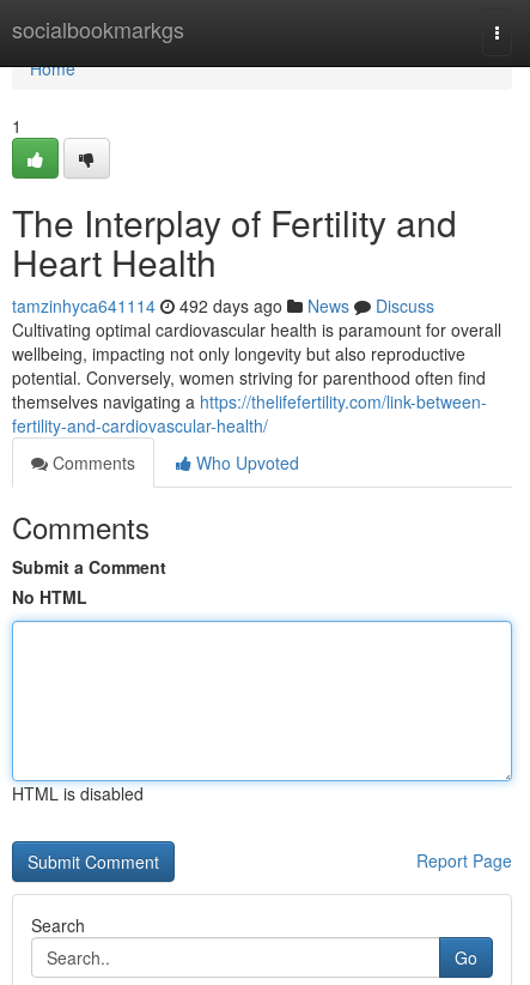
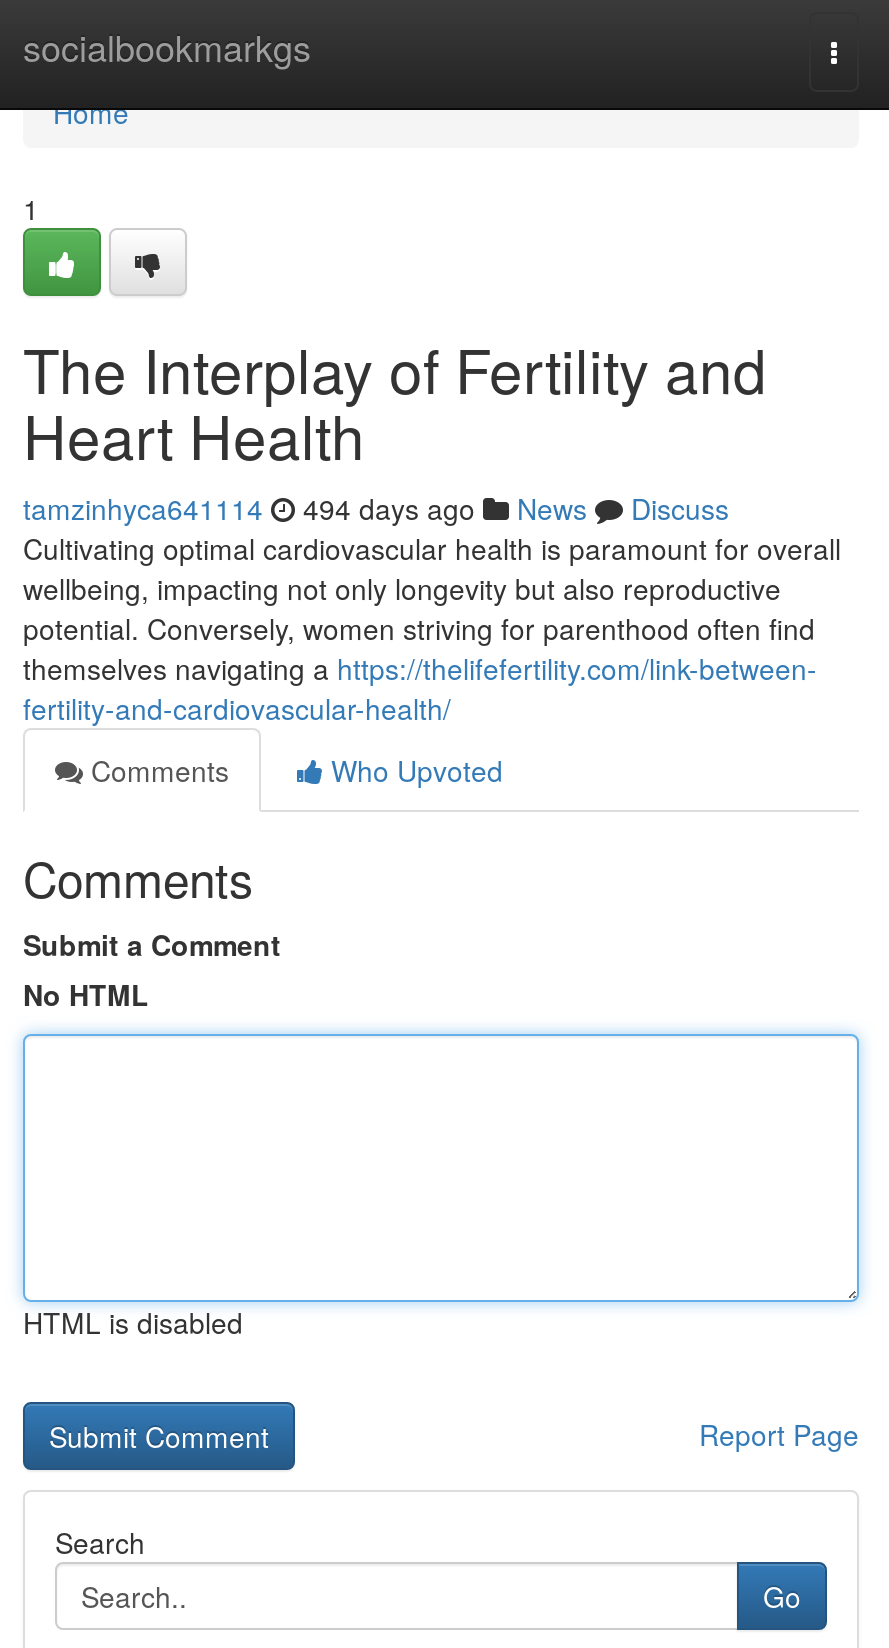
- tamzinhyca641114 492 days ago News Discuss
+ tamzinhyca641114 494 days ago News Discuss
